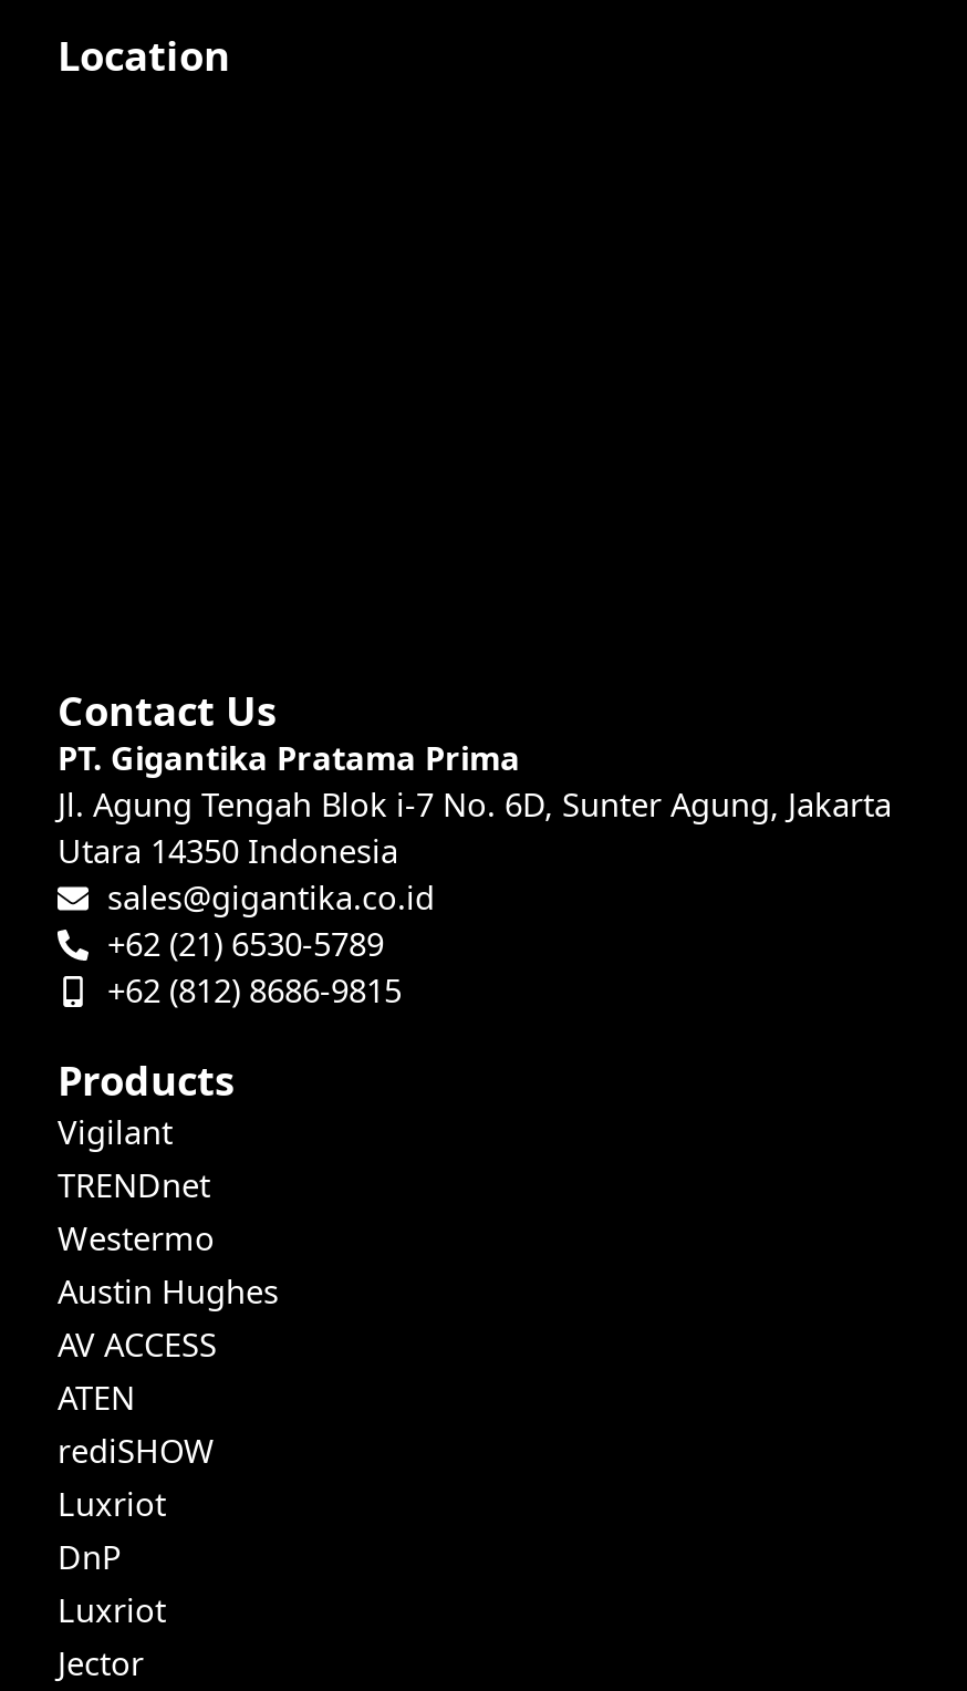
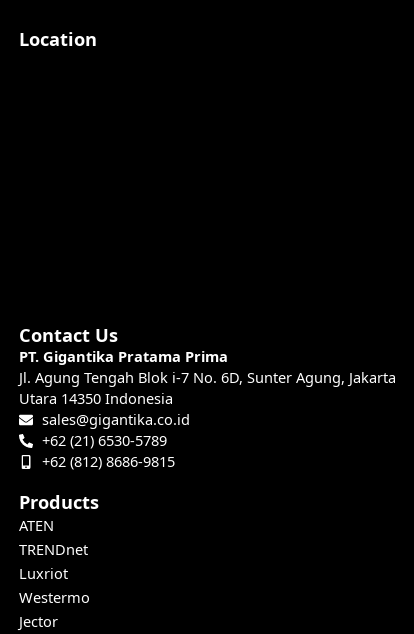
- Vigilant
- TRENDnet
- Westermo
- Austin Hughes
- AV ACCESS

- rediSHOW
+ TRENDnet

- DnP
- Luxriot
+ Westermo
